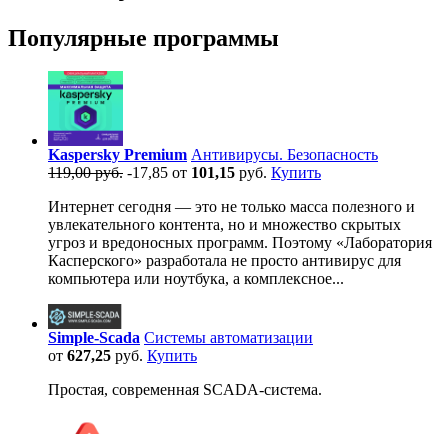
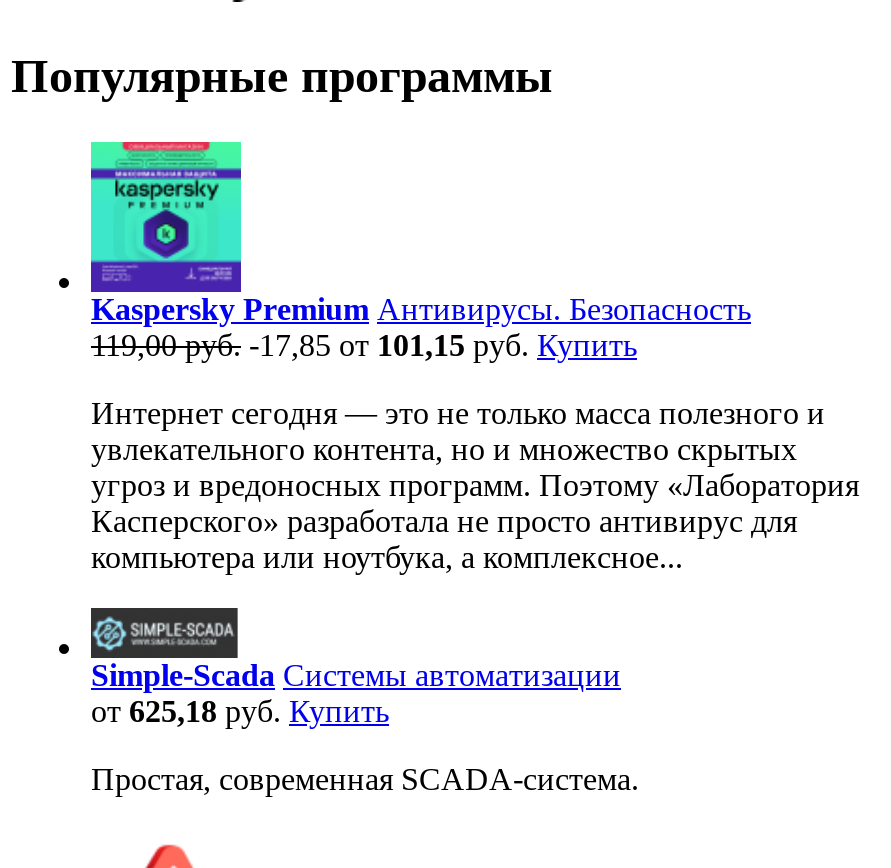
- от 627,25 руб. Купить
+ от 625,18 руб. Купить
